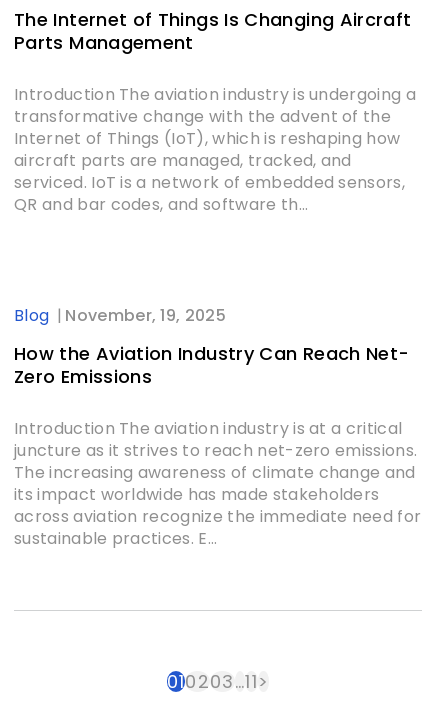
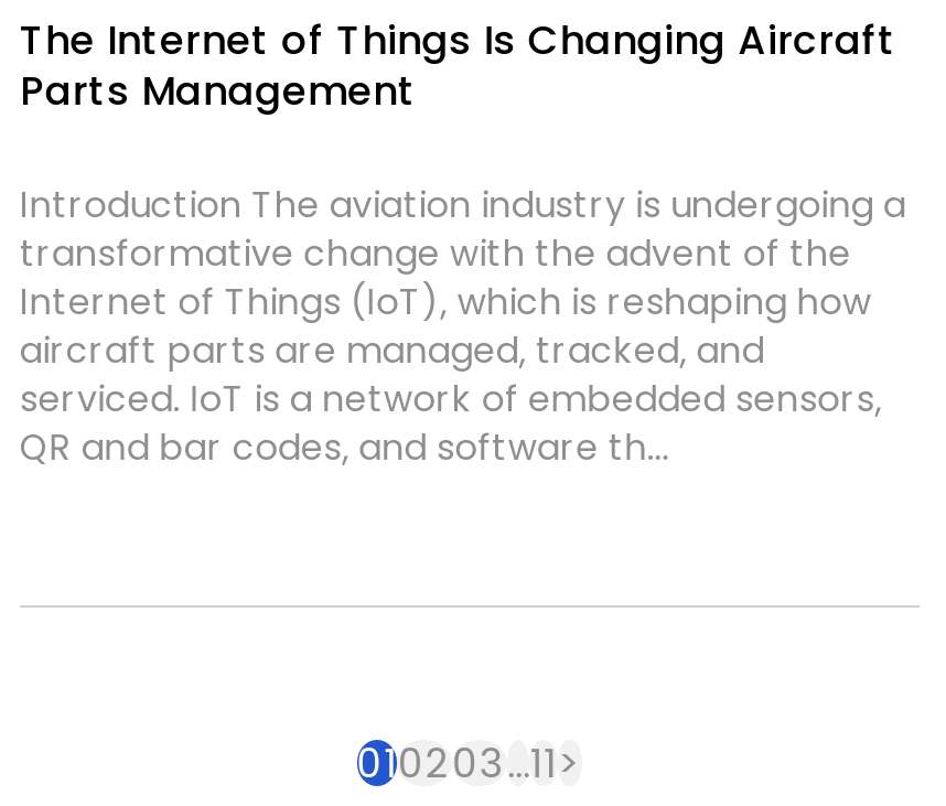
- Blog
- November, 19, 2025
- How the Aviation Industry Can Reach Net-
- Zero Emissions
- Introduction The aviation industry is at a critical
- juncture as it strives to reach net-zero emissions.
- The increasing awareness of climate change and
- its impact worldwide has made stakeholders
- across aviation recognize the immediate need for
- sustainable practices. E...
